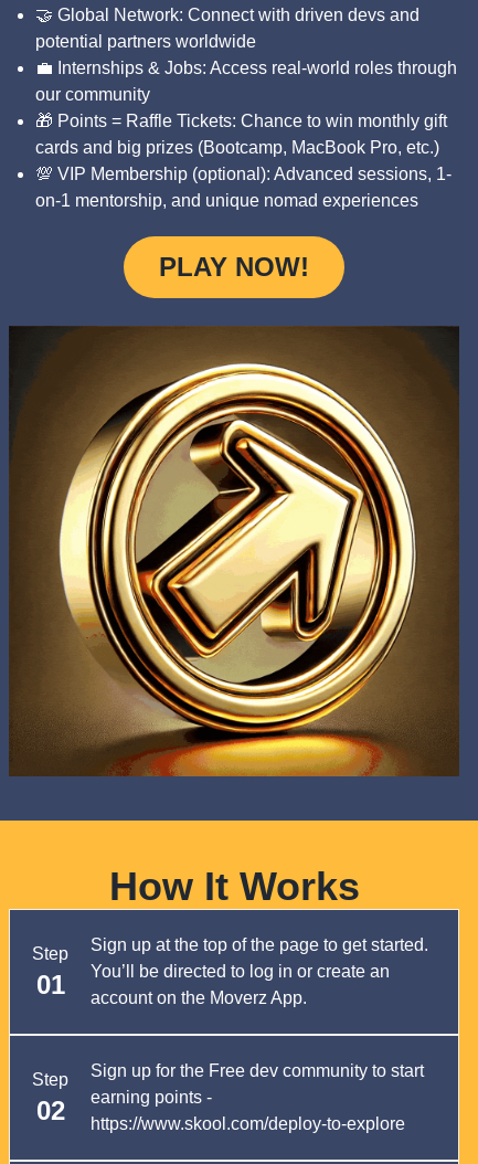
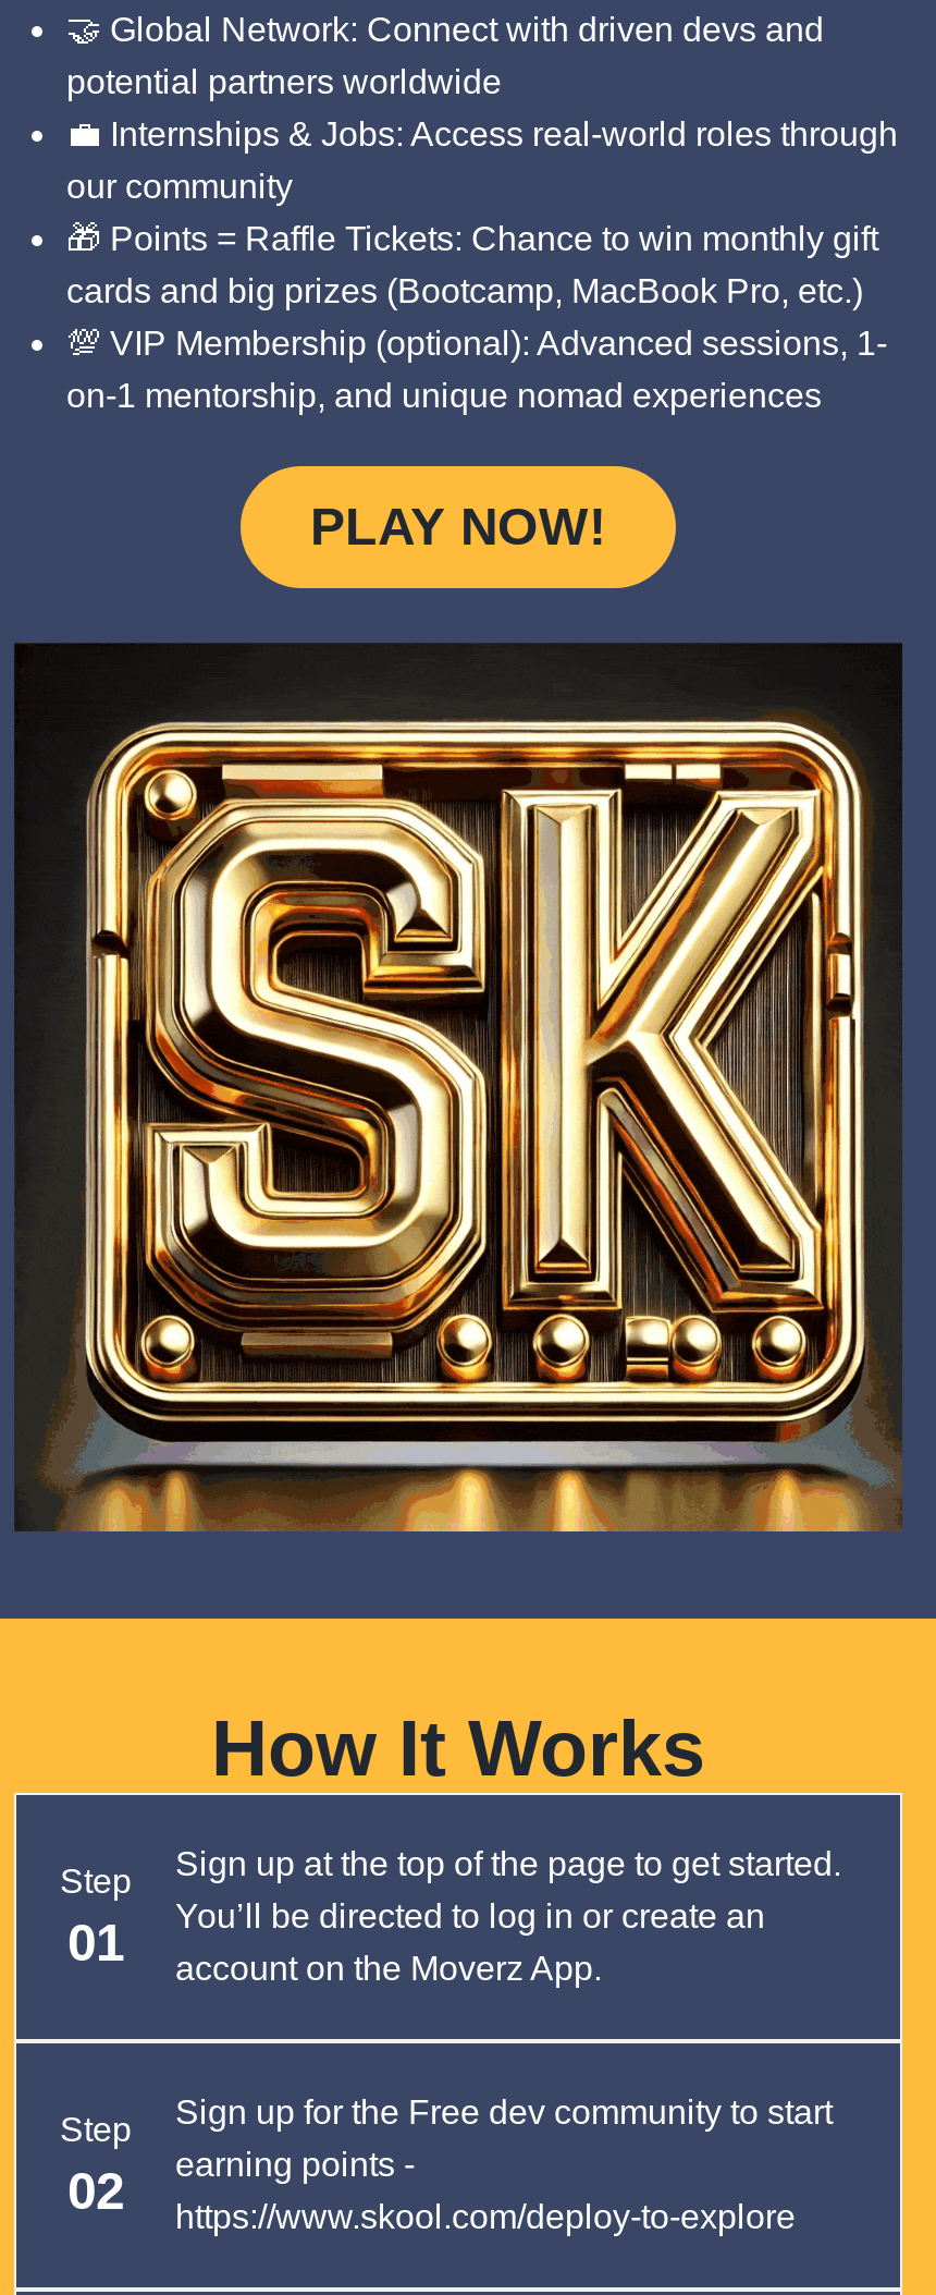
- [image]
+ [image]
